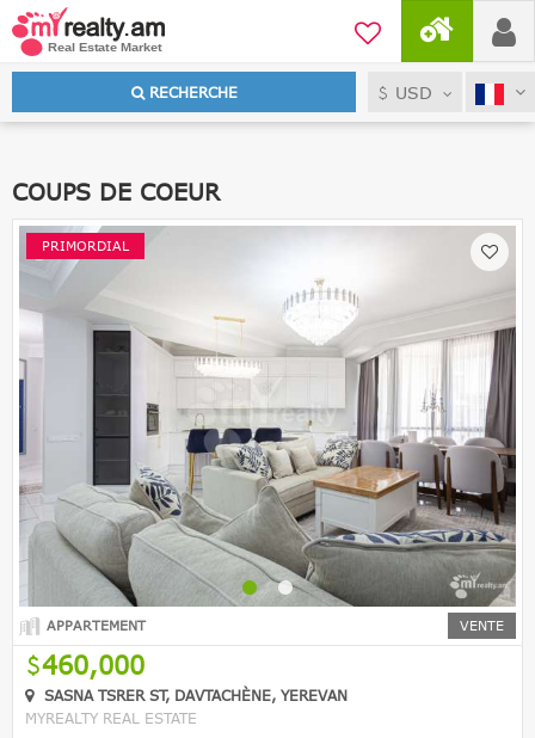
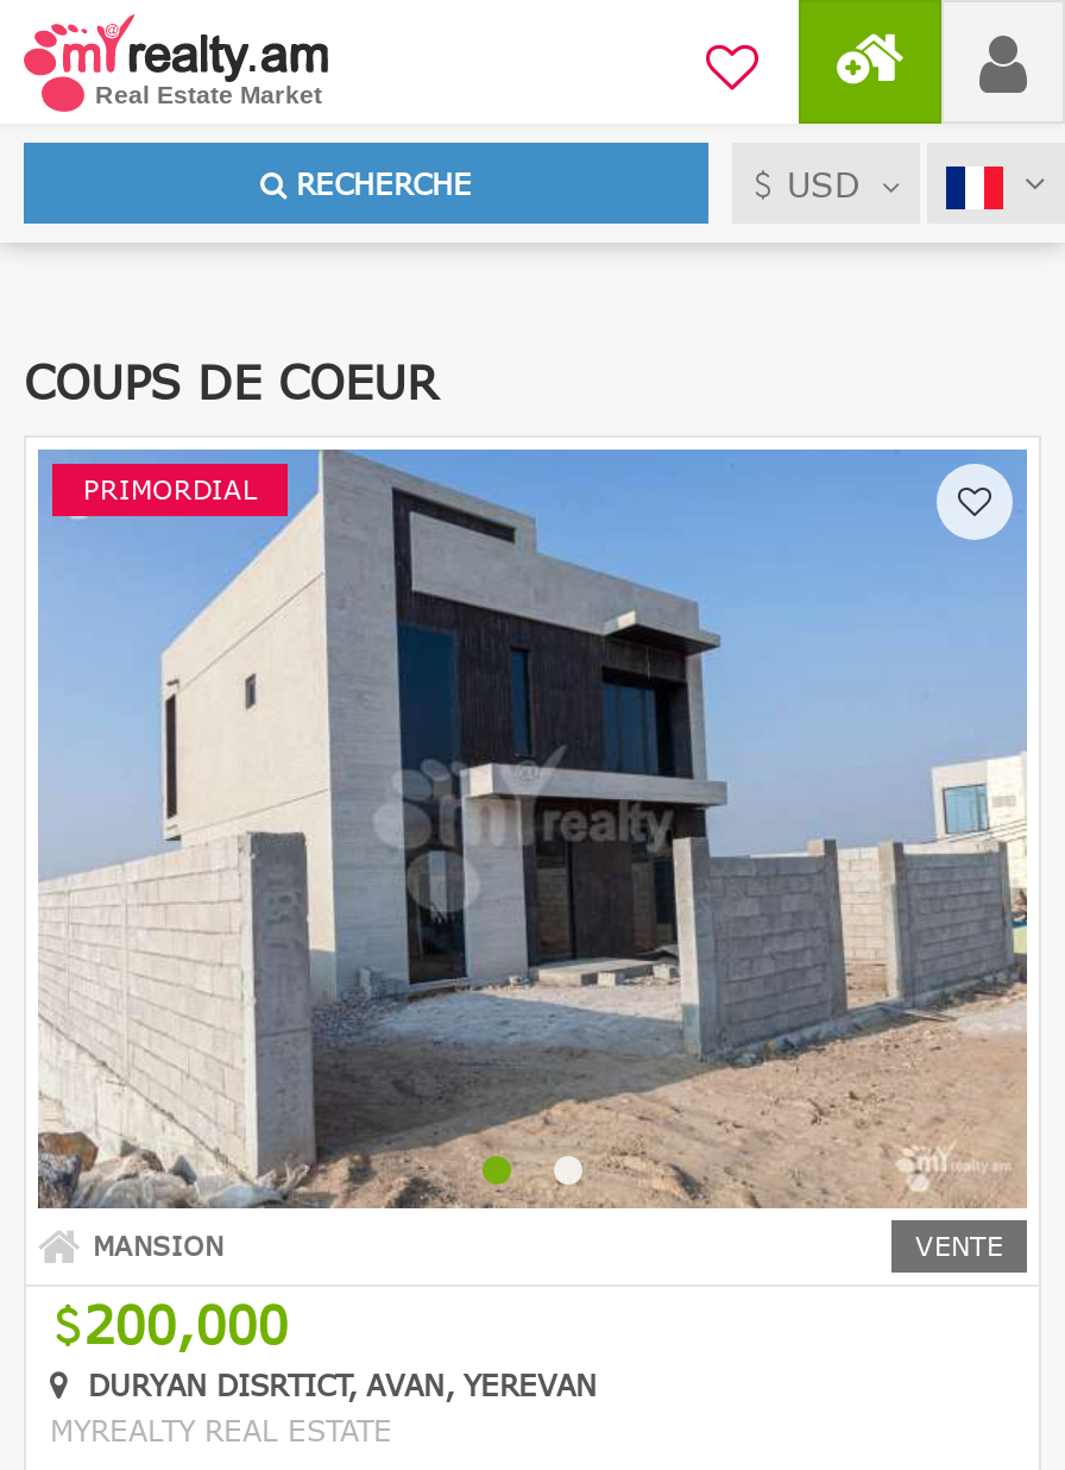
- [image]
- APPARTEMENT
+ [image]
+ MANSION

- 460,000
- SASNA ТSRER ST, DAVTACHÈNE, YEREVAN
+ 200,000
+ DURYAN DISRTICT, AVAN, YEREVAN
